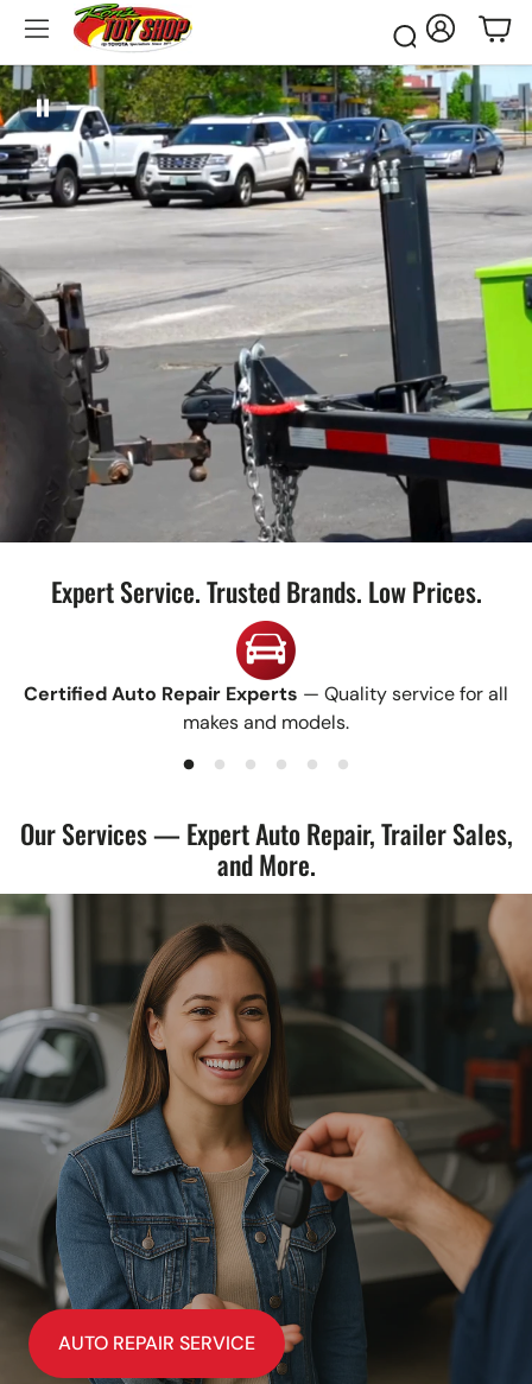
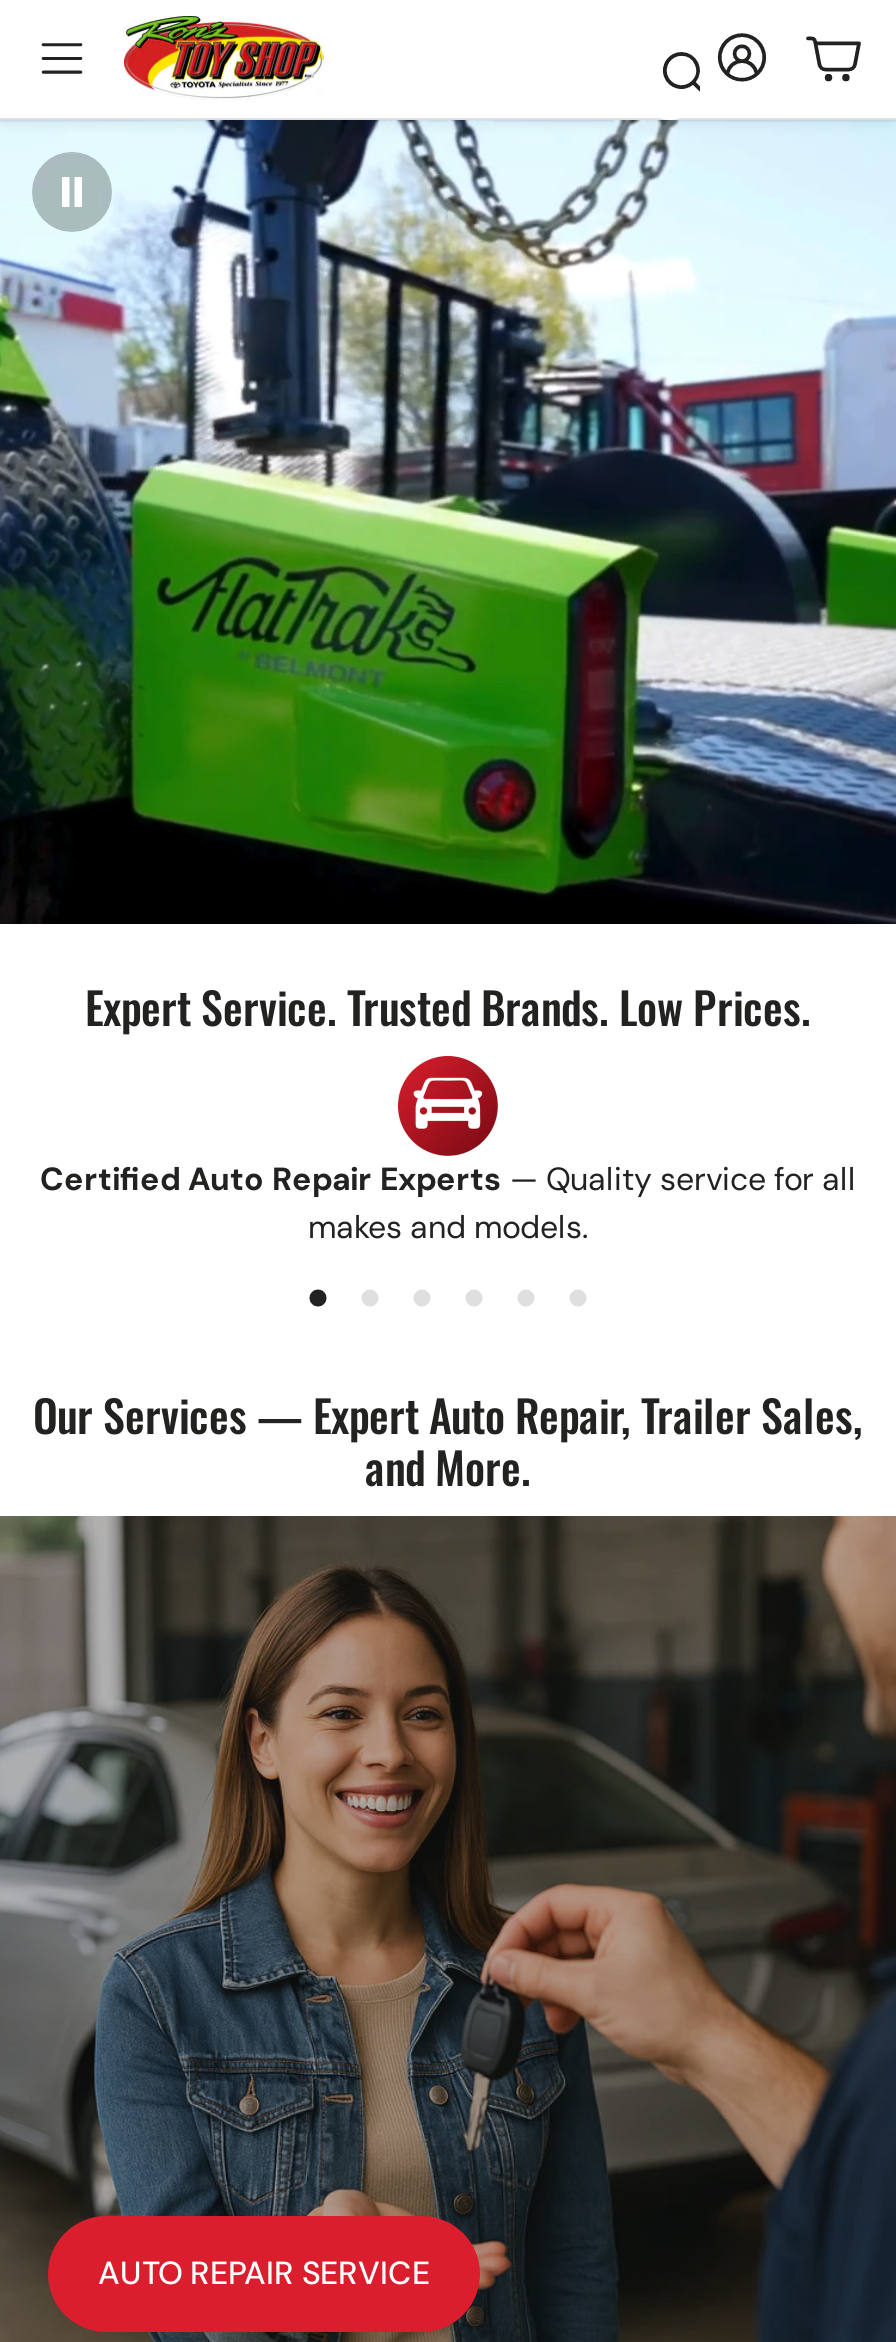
- [image]
+ [image]
